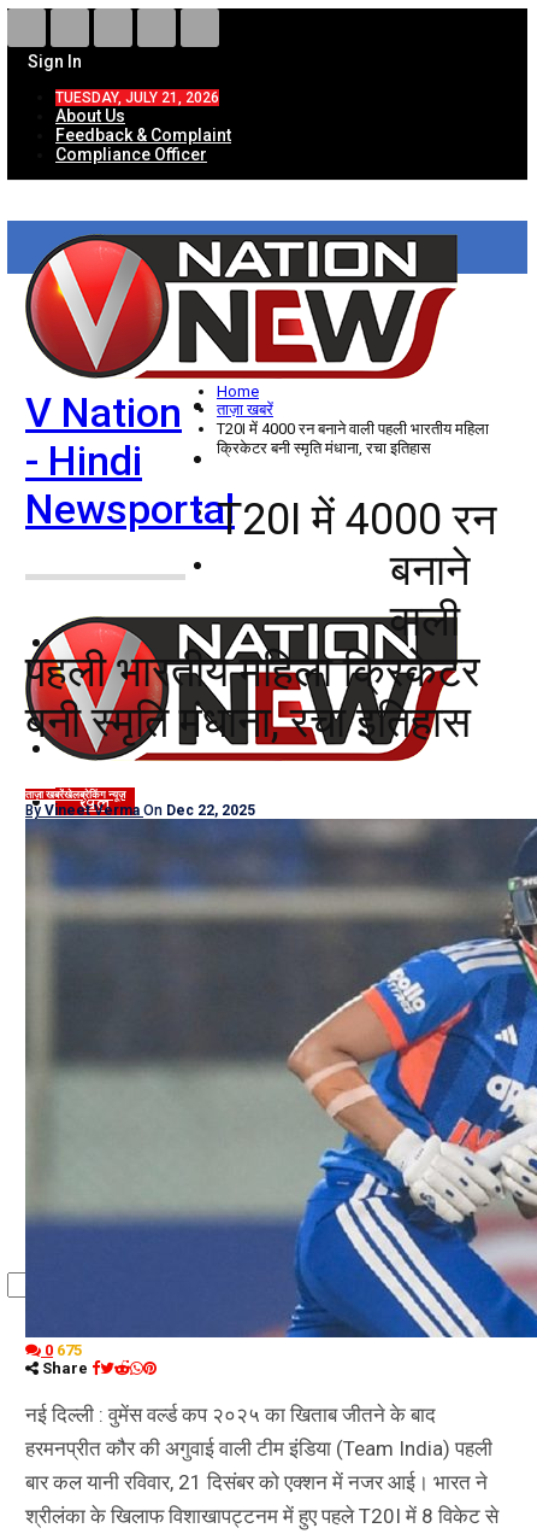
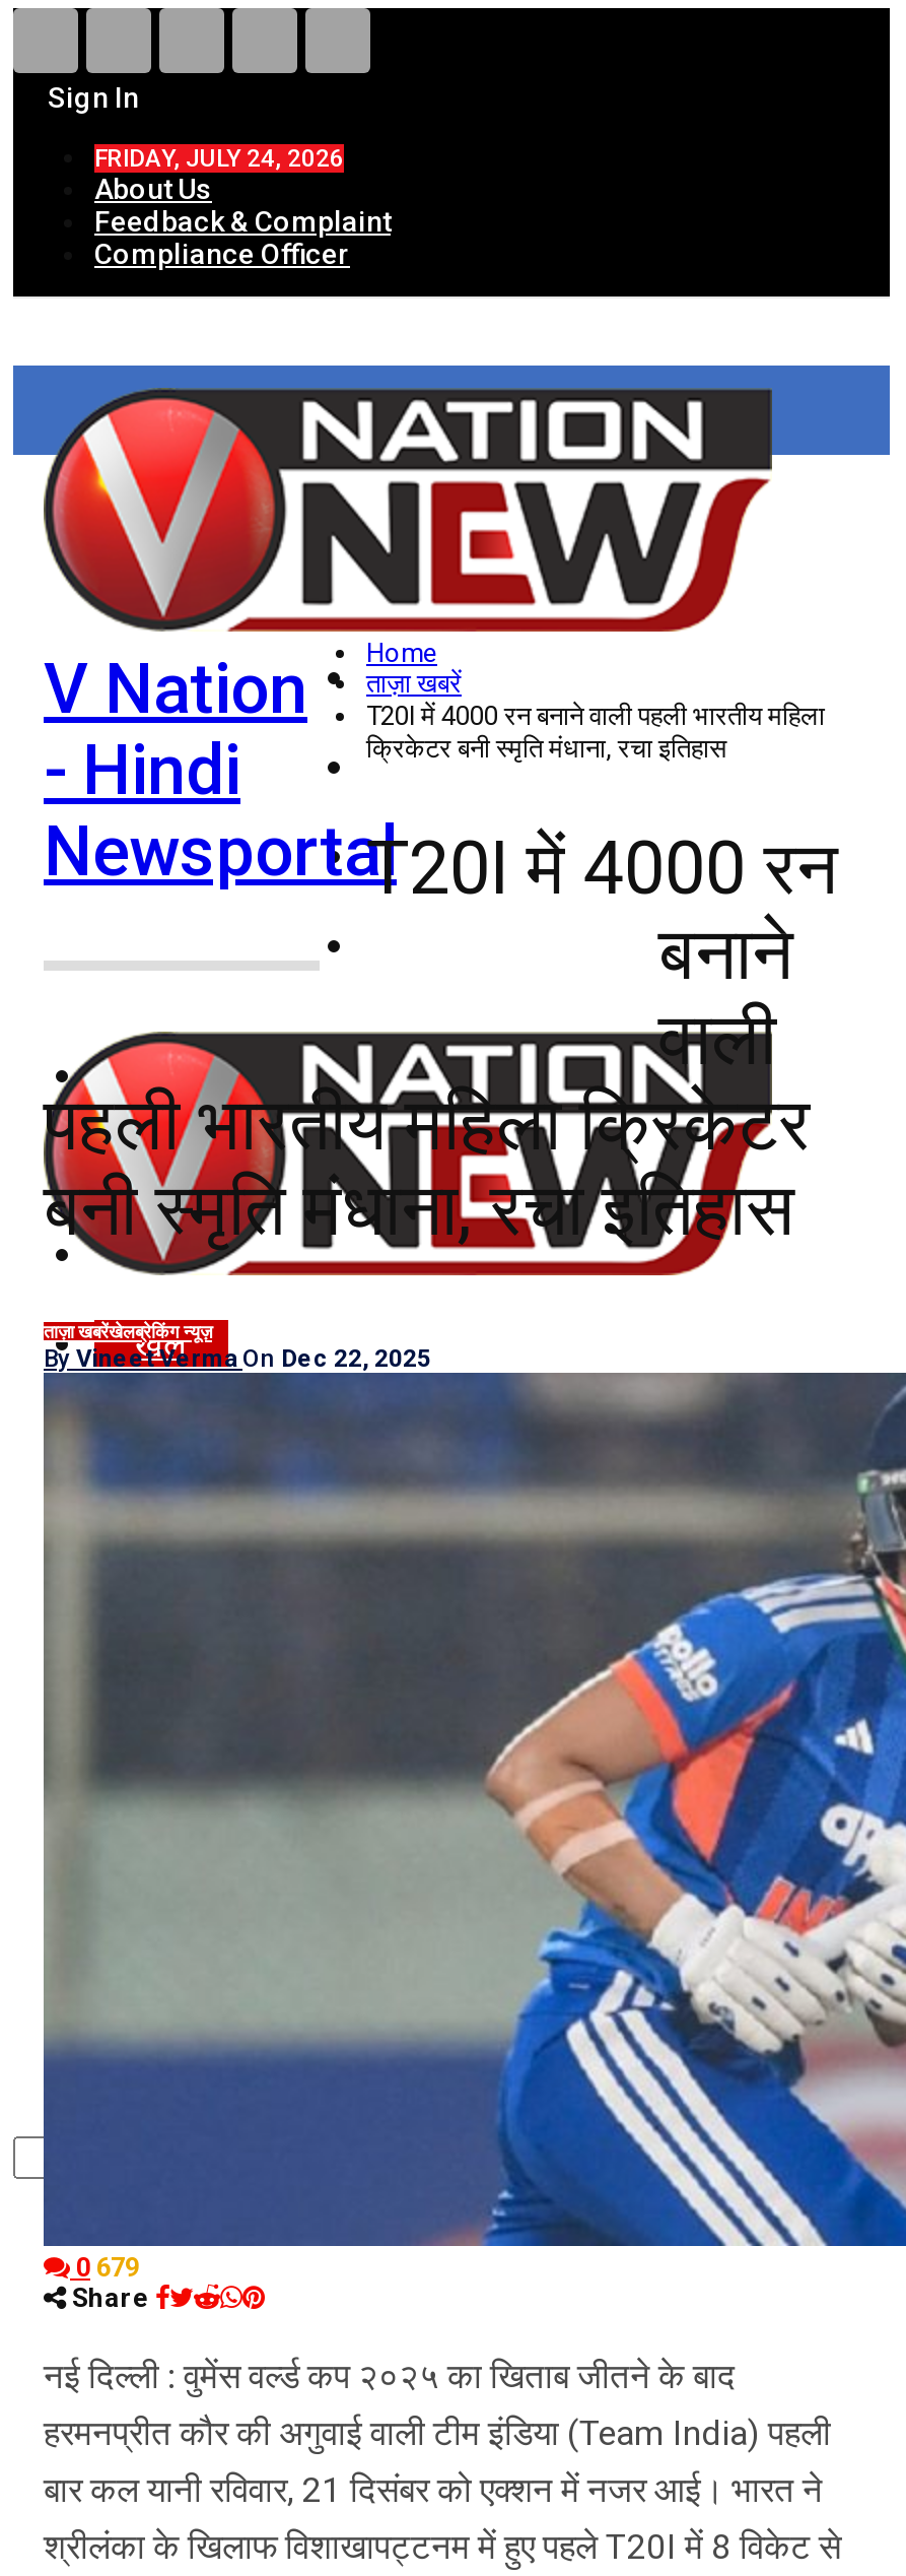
- TUESDAY, JULY 21, 2026
+ FRIDAY, JULY 24, 2026

- 0 675
+ 0 679
